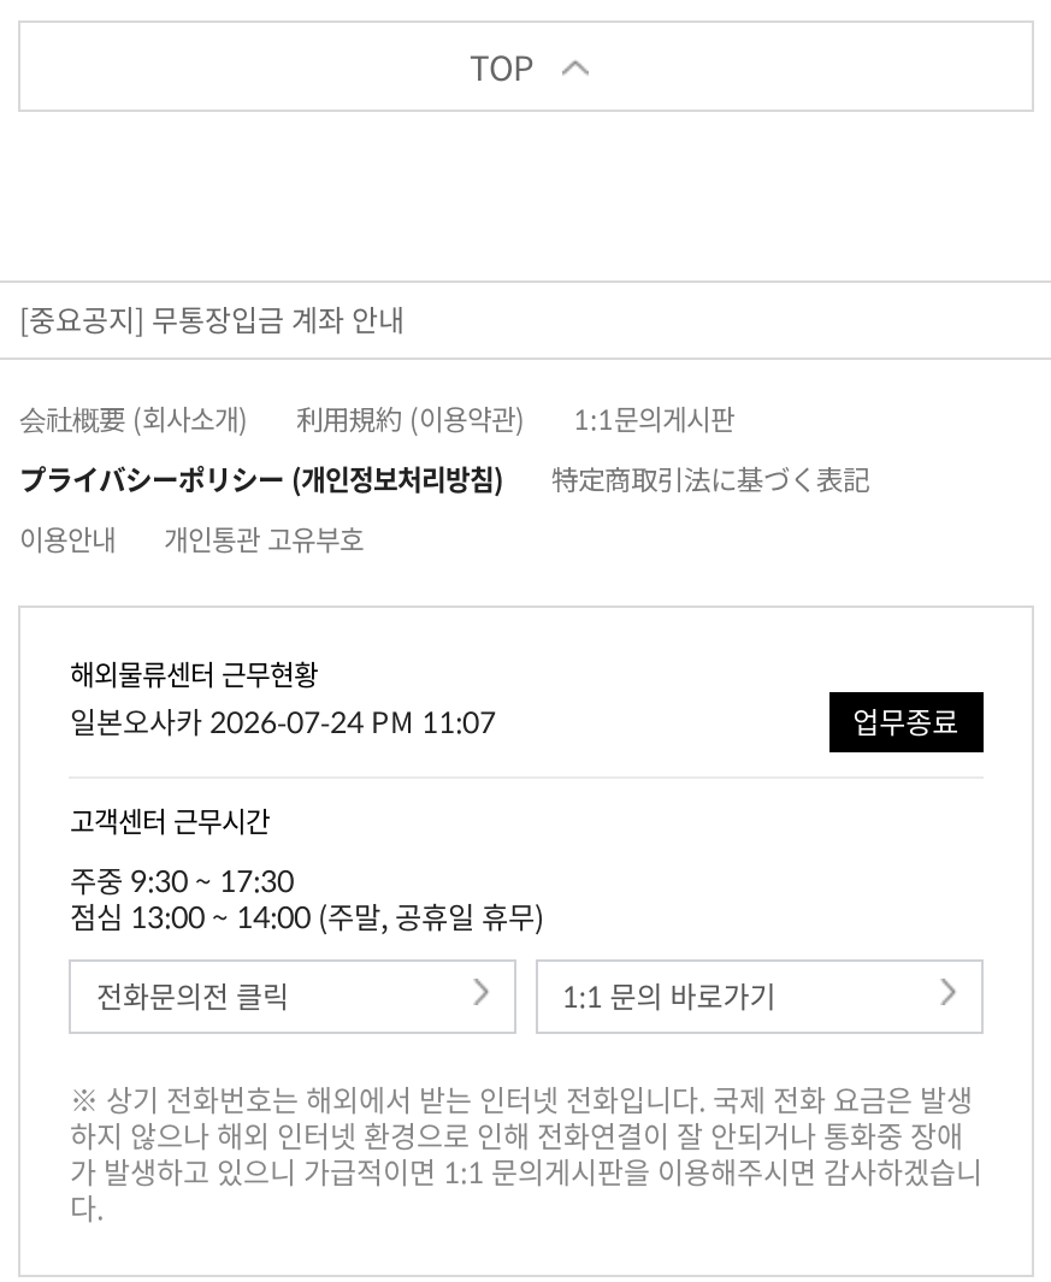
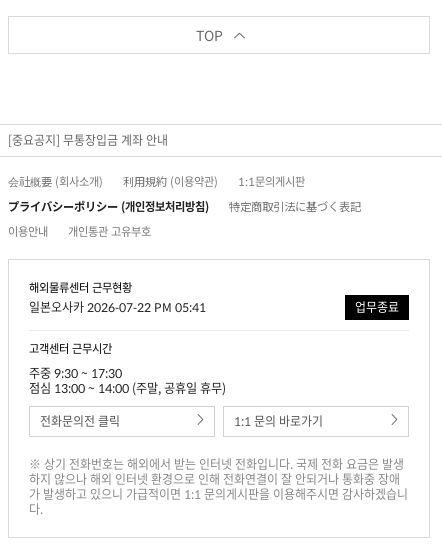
- 일본오사카 2026-07-24 PM 11:07
+ 일본오사카 2026-07-22 PM 05:41
